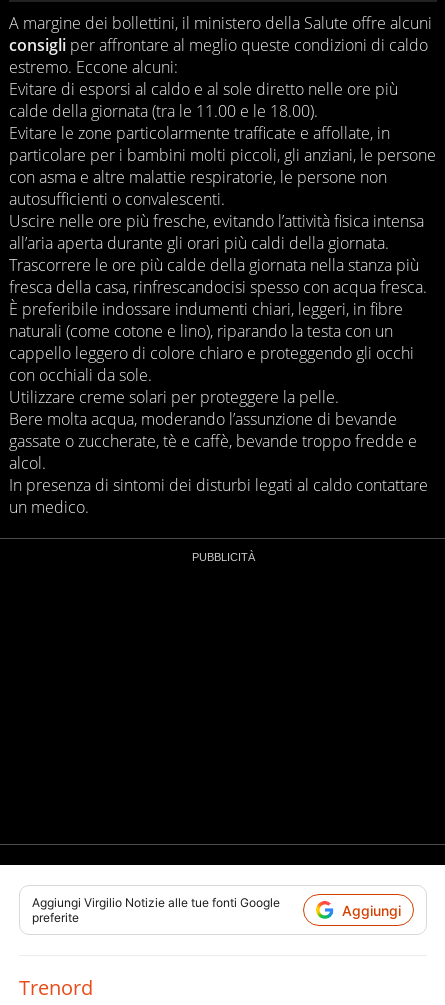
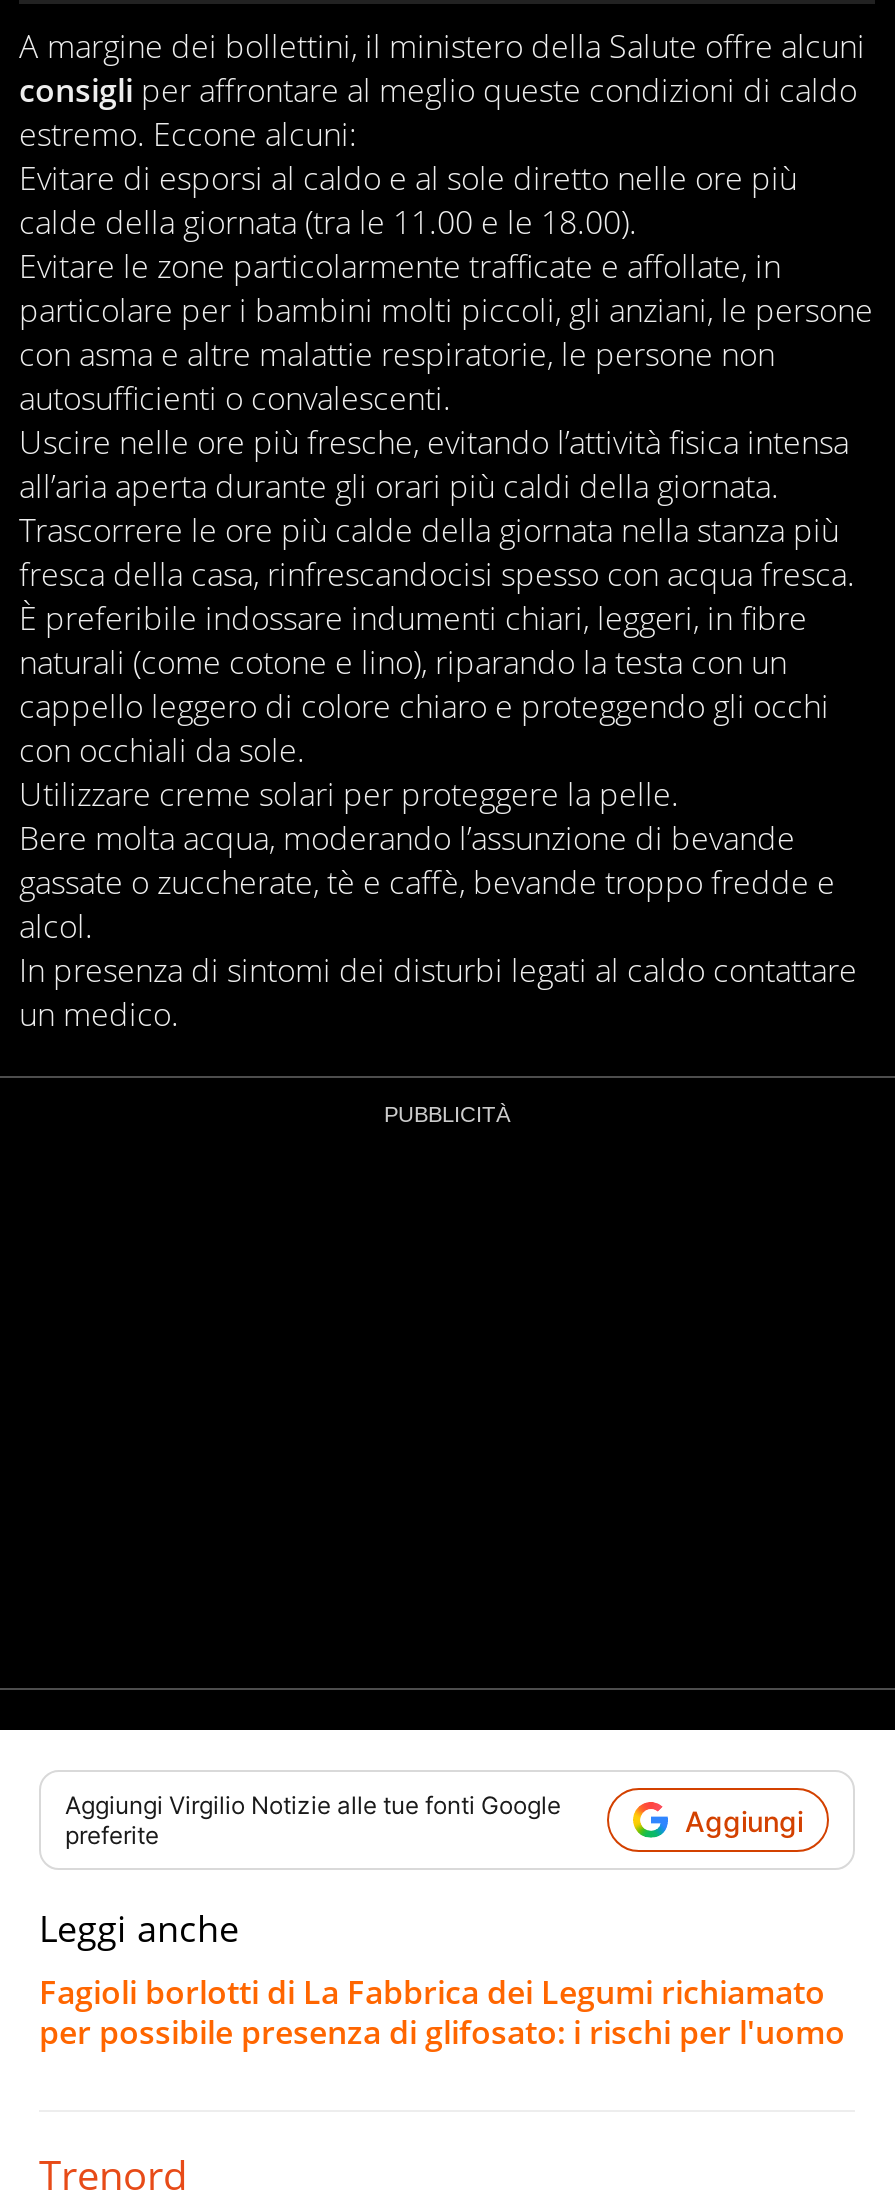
+ Leggi anche
+ Fagioli borlotti di La Fabbrica dei Legumi richiamato
+ per possibile presenza di glifosato: i rischi per l'uomo
